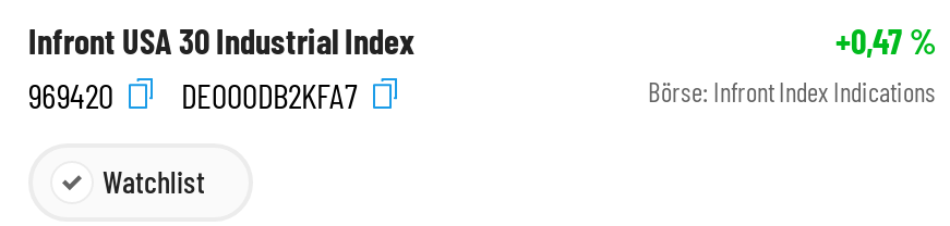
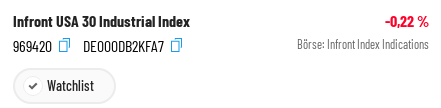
- +0,47%
+ -0,22%
